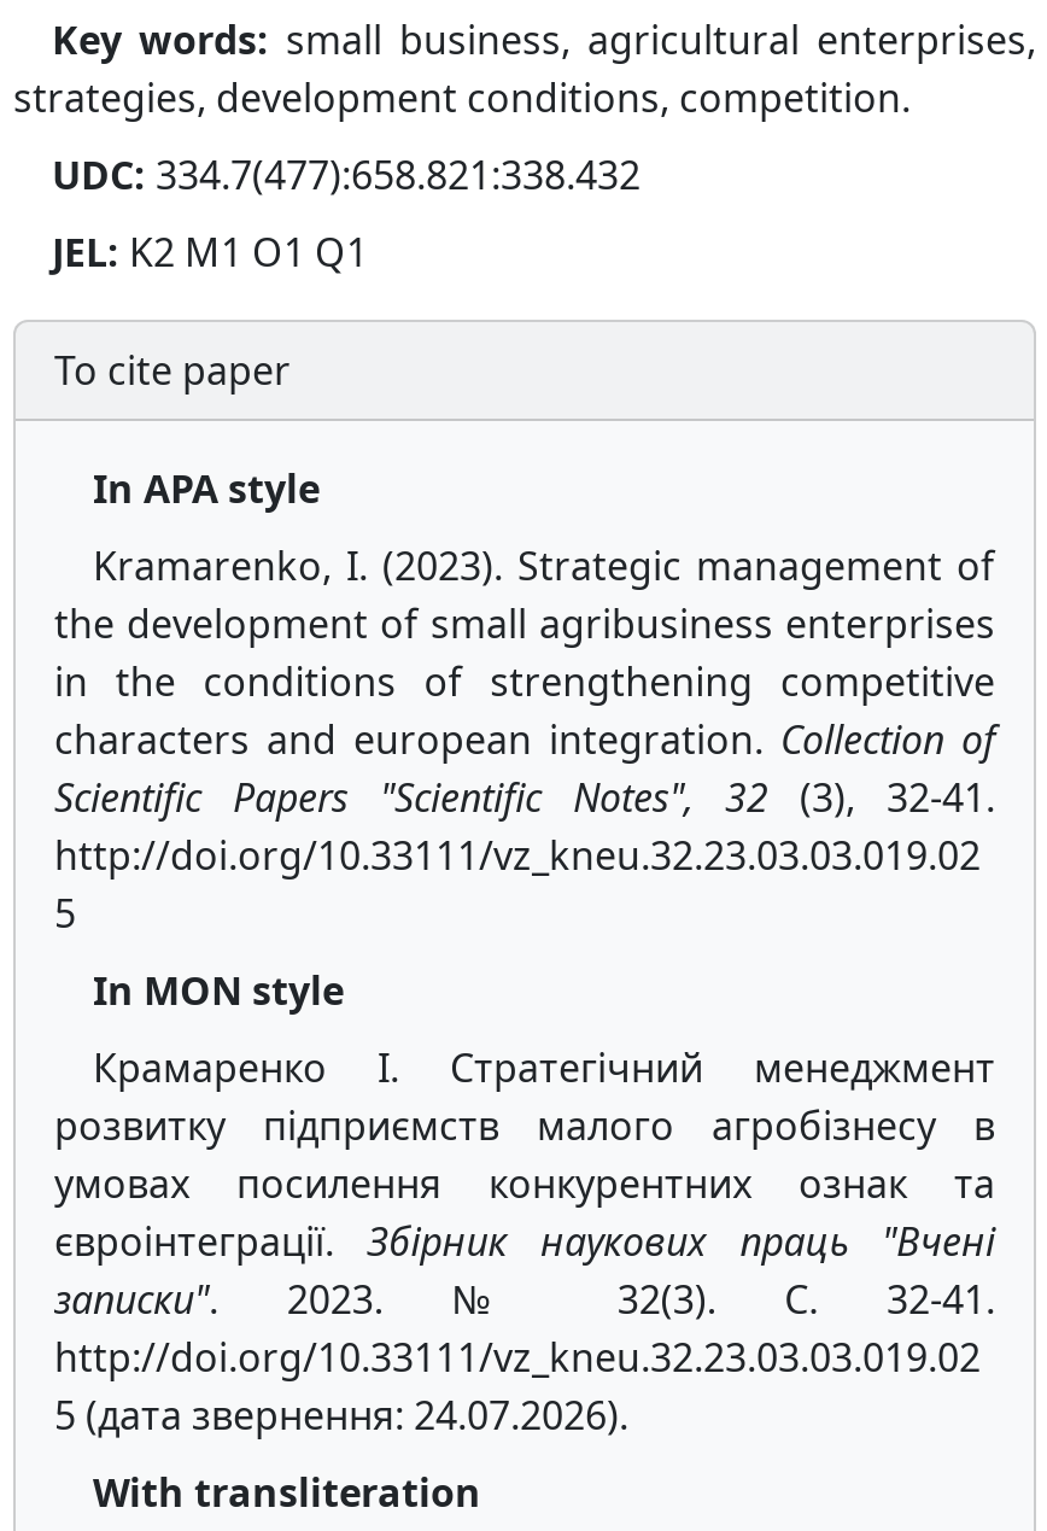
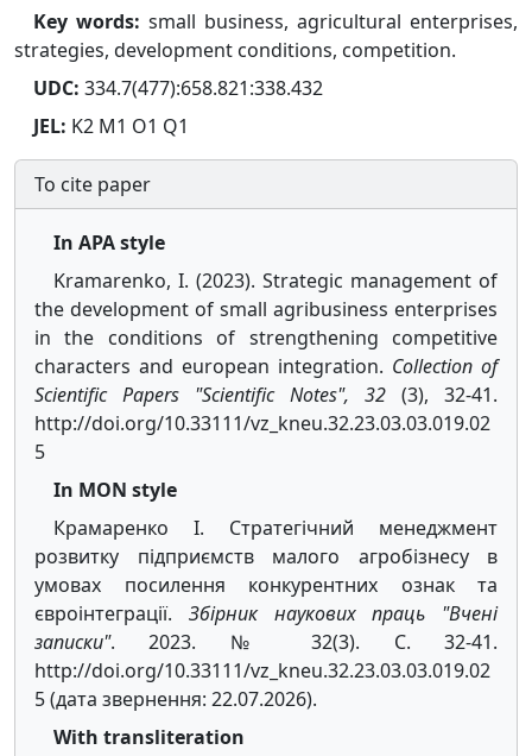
- 5 (дата звернення: 24.07.2026).
+ 5 (дата звернення: 22.07.2026).
